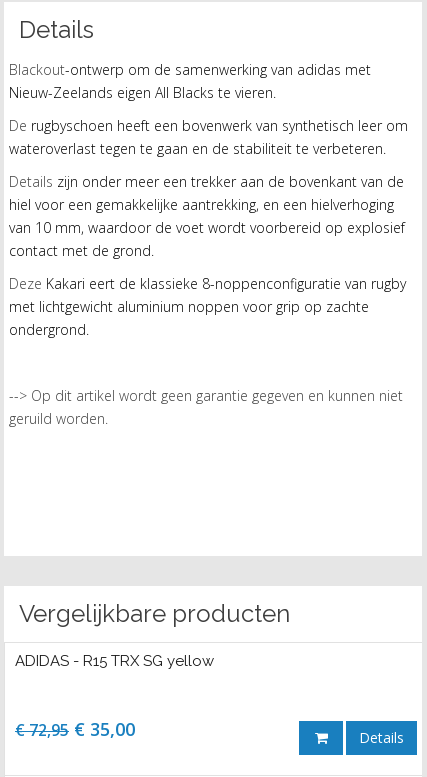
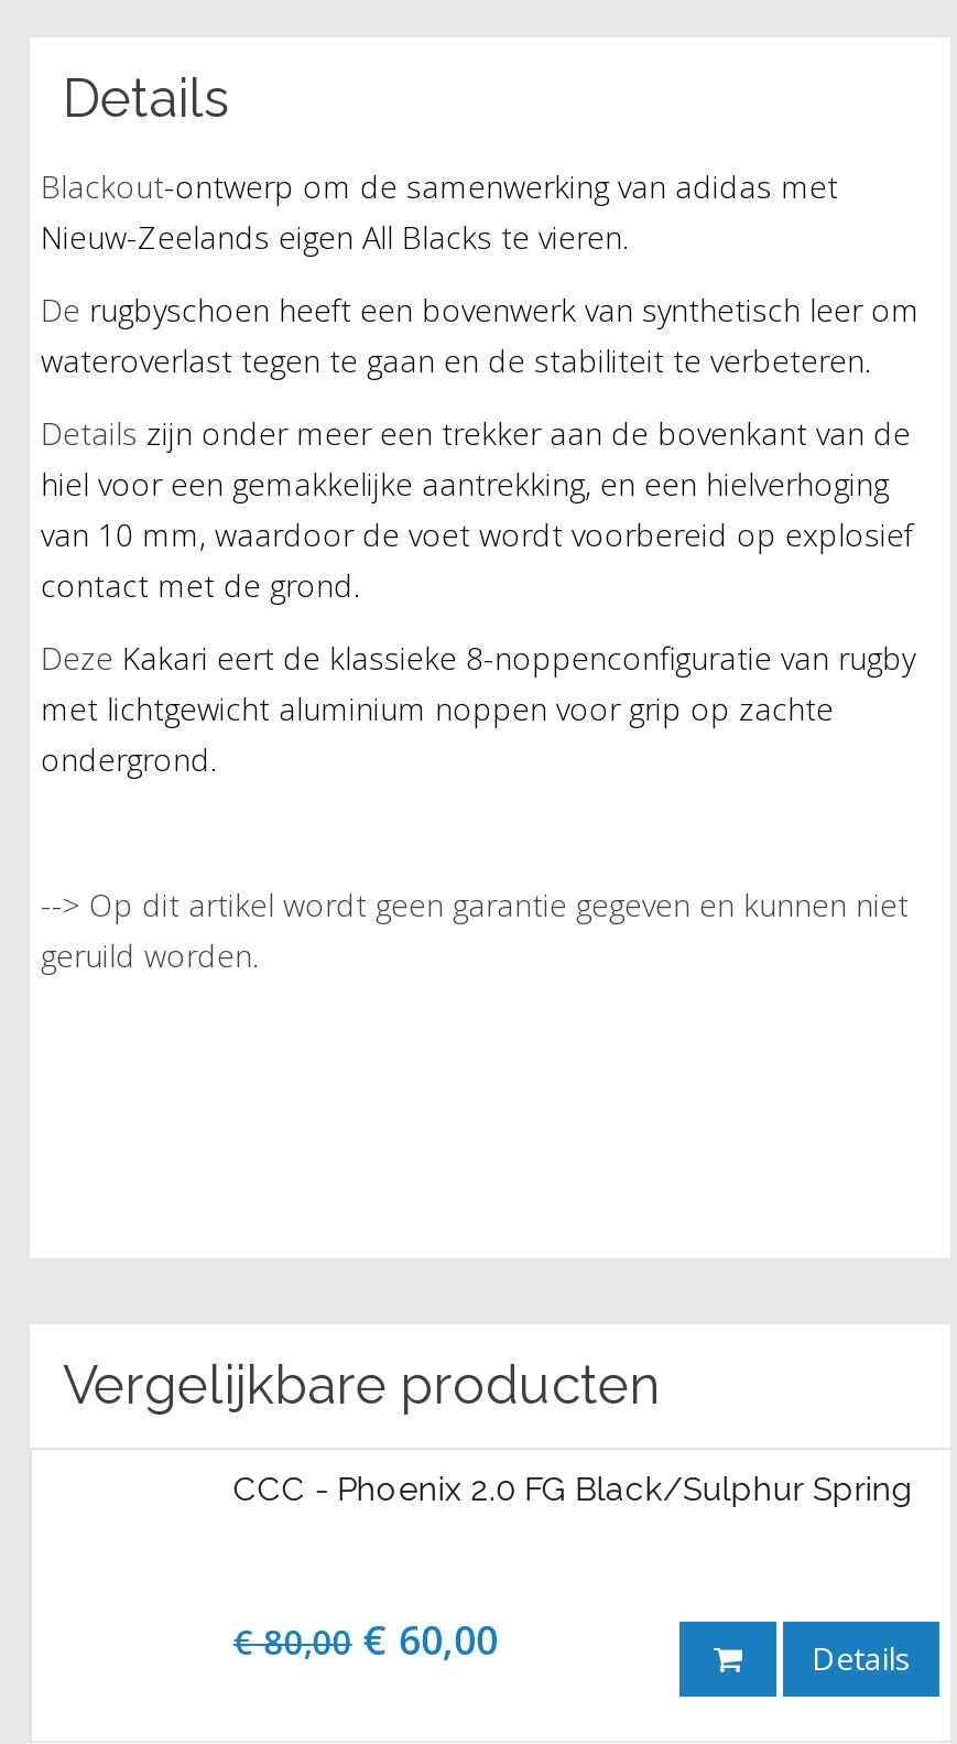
- ADIDAS - R15 TRX SG yellow
+ CCC - Phoenix 2.0 FG Black/Sulphur Spring

- € 72,95 € 35,00
+ € 80,00 € 60,00
